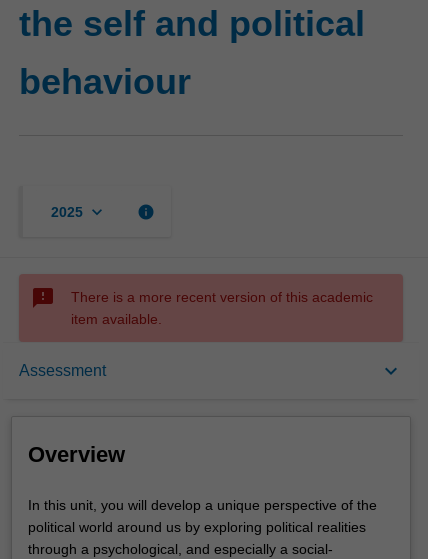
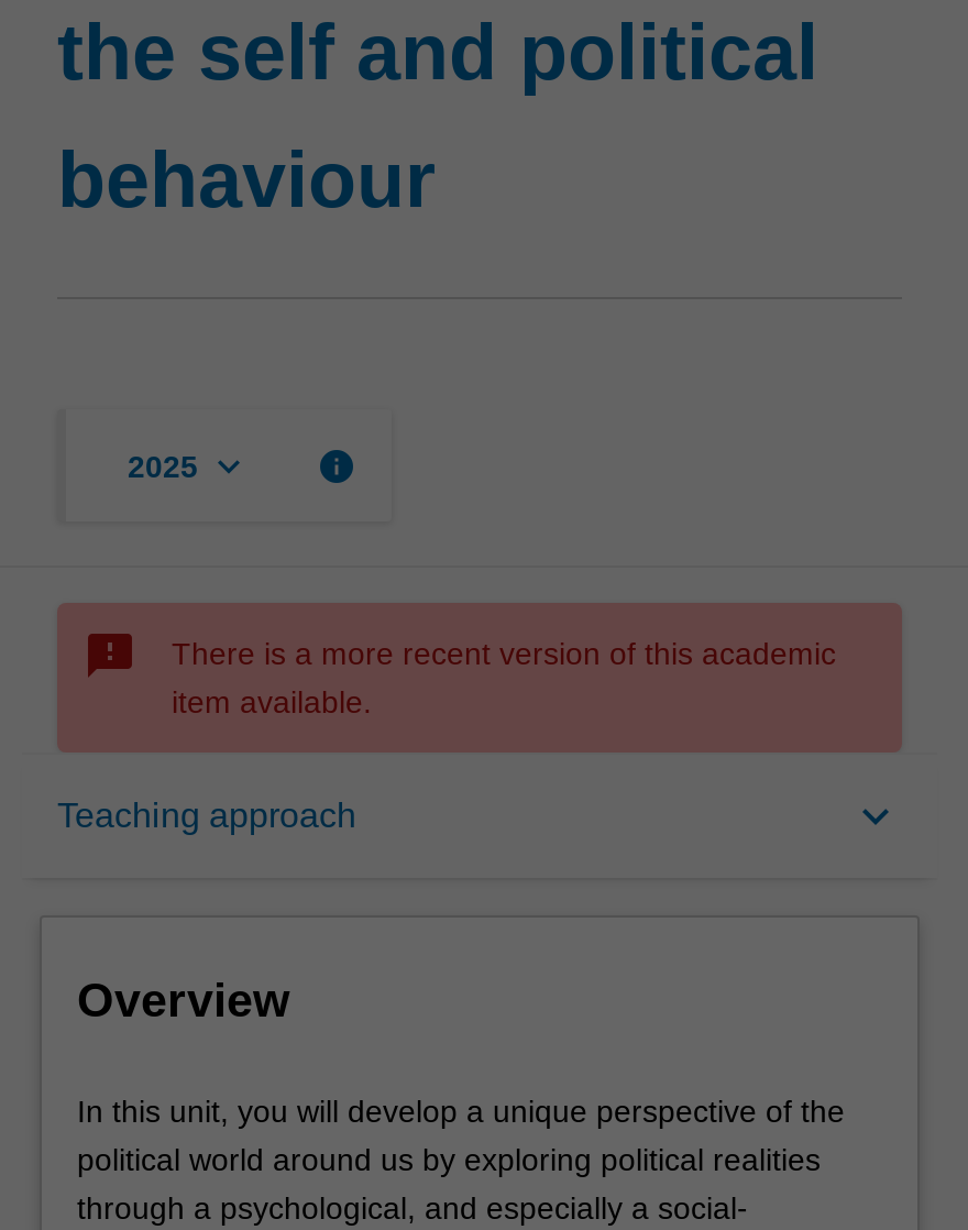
- Assessment
+ Teaching approach
